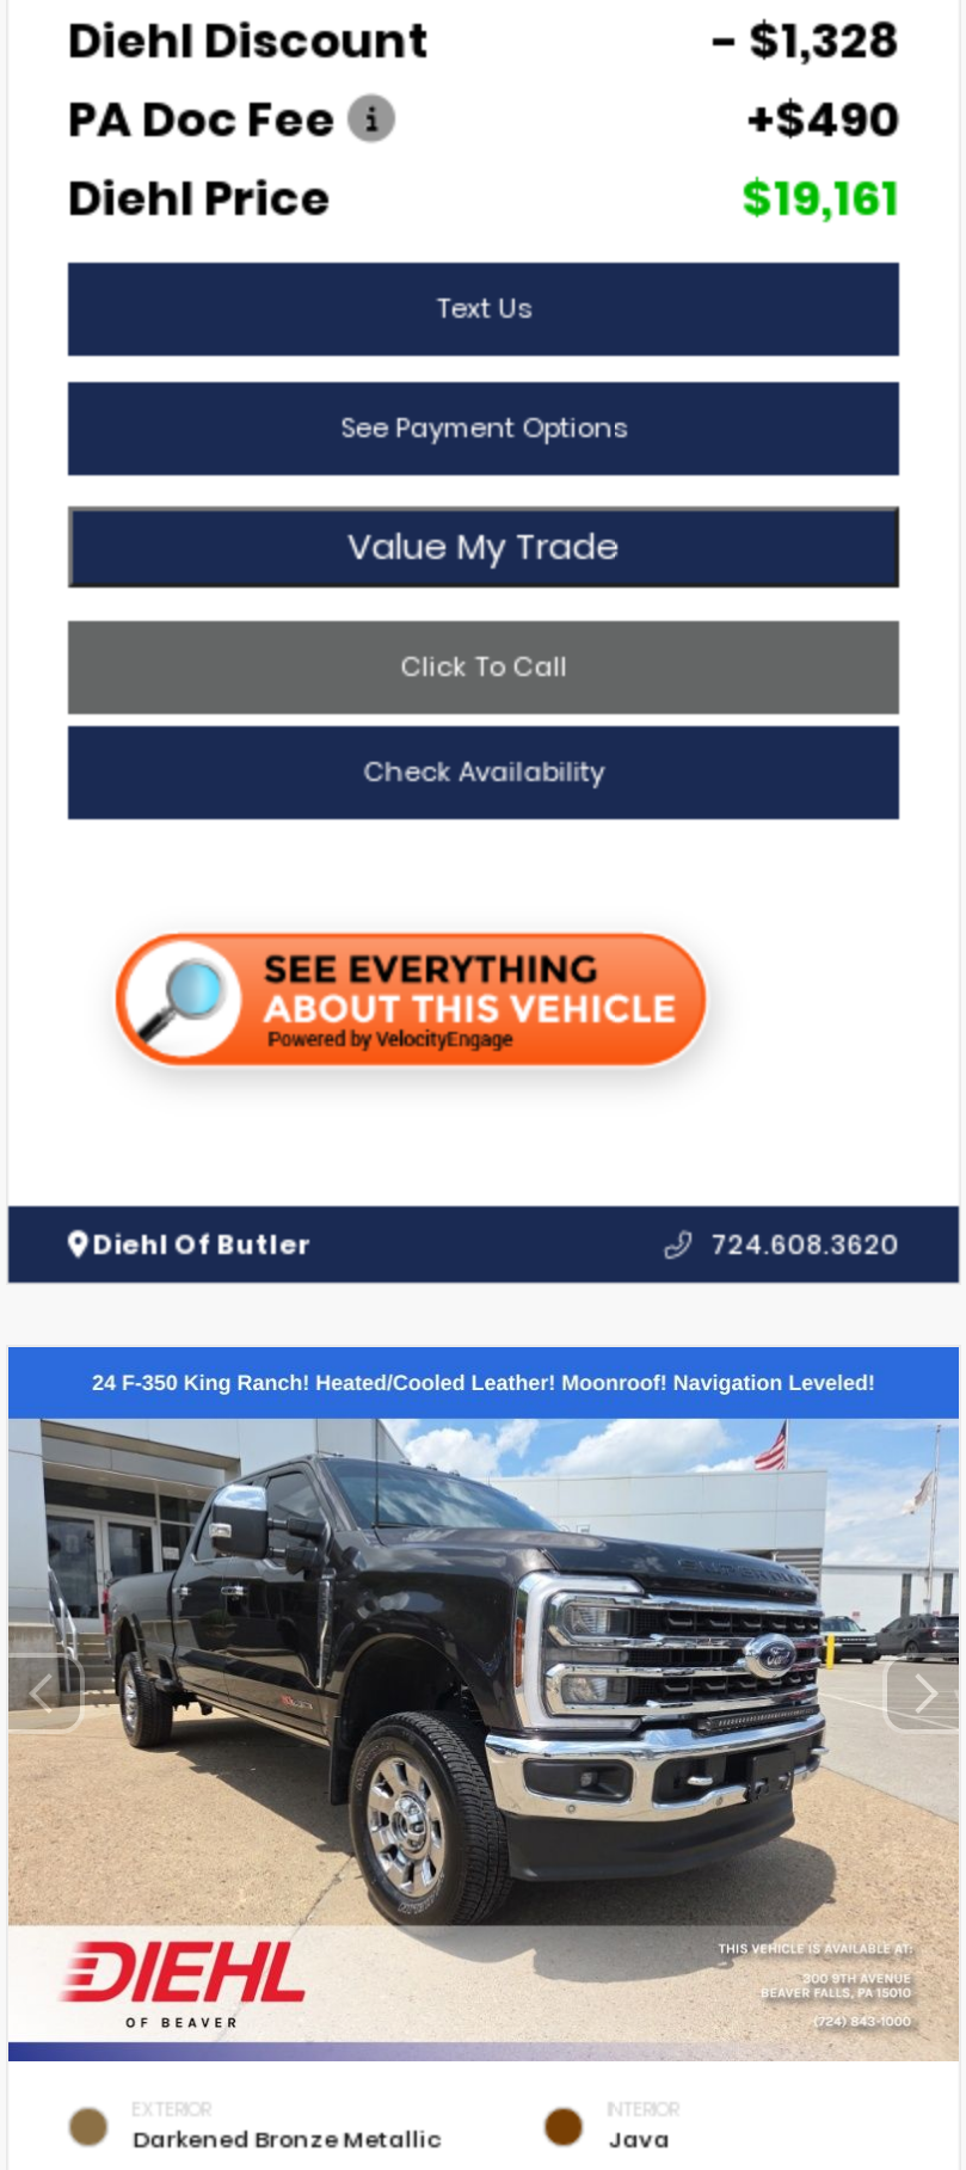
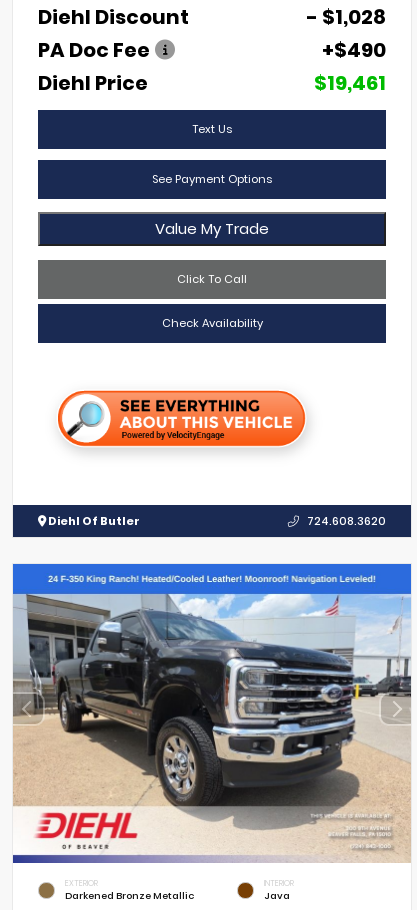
- - $1,328
+ - $1,028

- $19,161
+ $19,461
